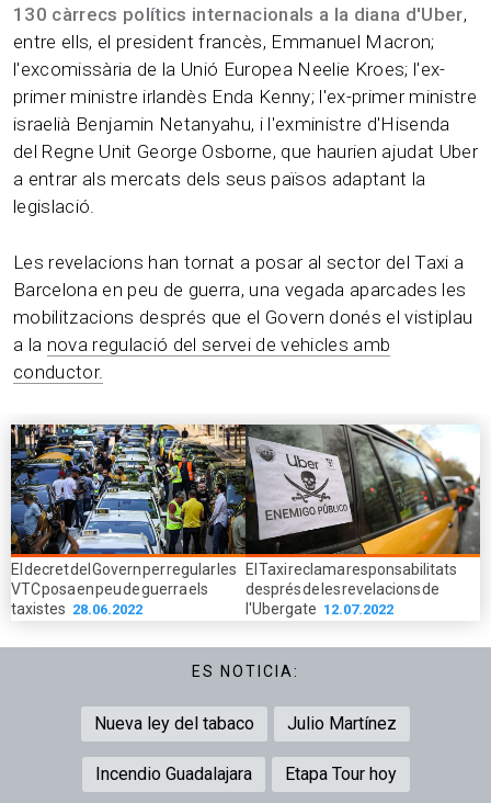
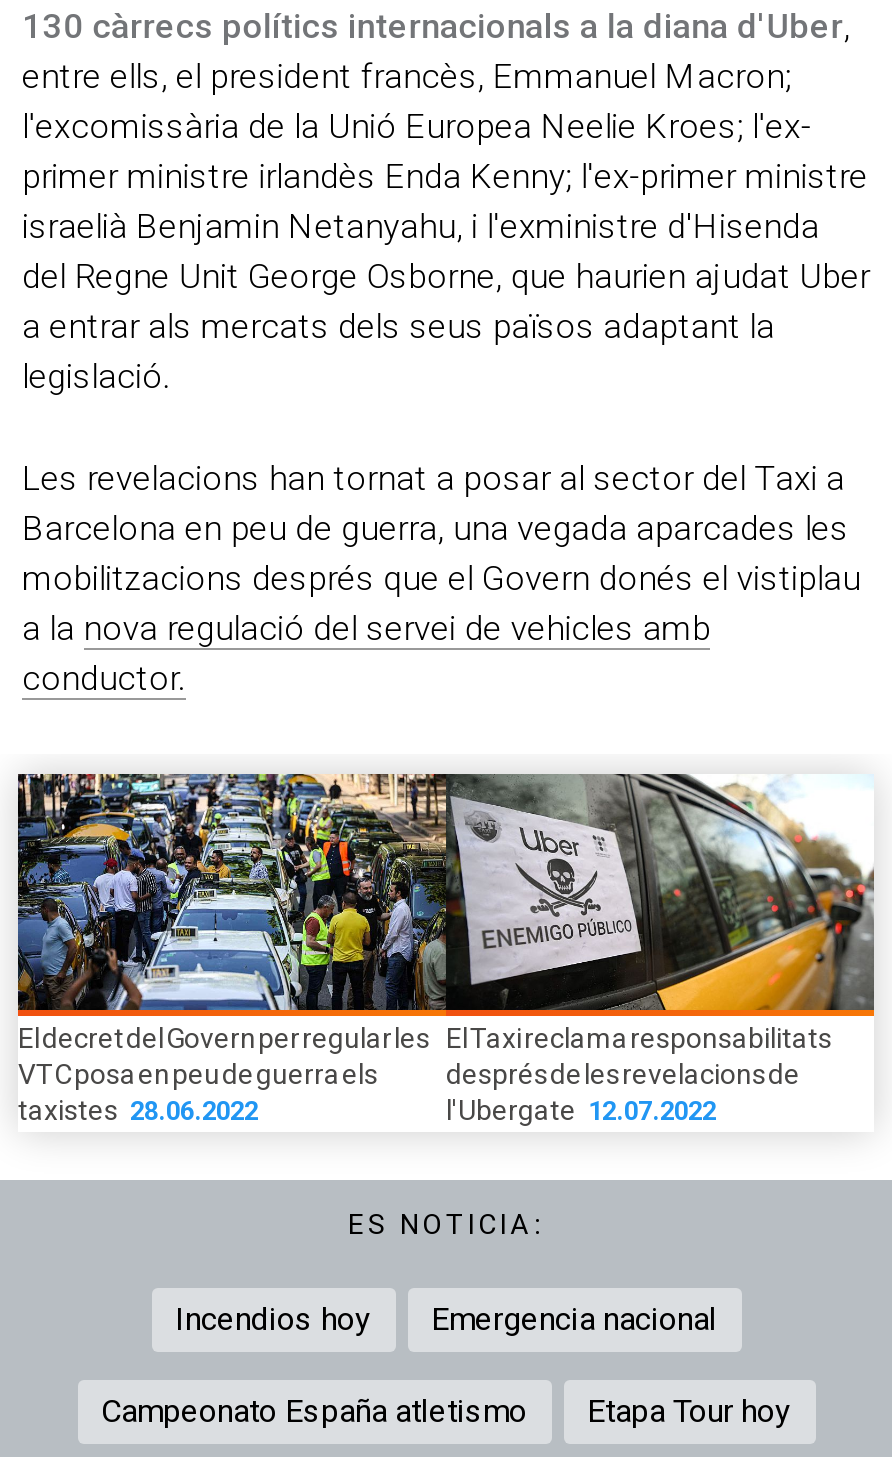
- Nueva ley del tabaco
- Julio Martínez
+ Incendios hoy
+ Emergencia nacional

- Incendio Guadalajara
+ Campeonato España atletismo
